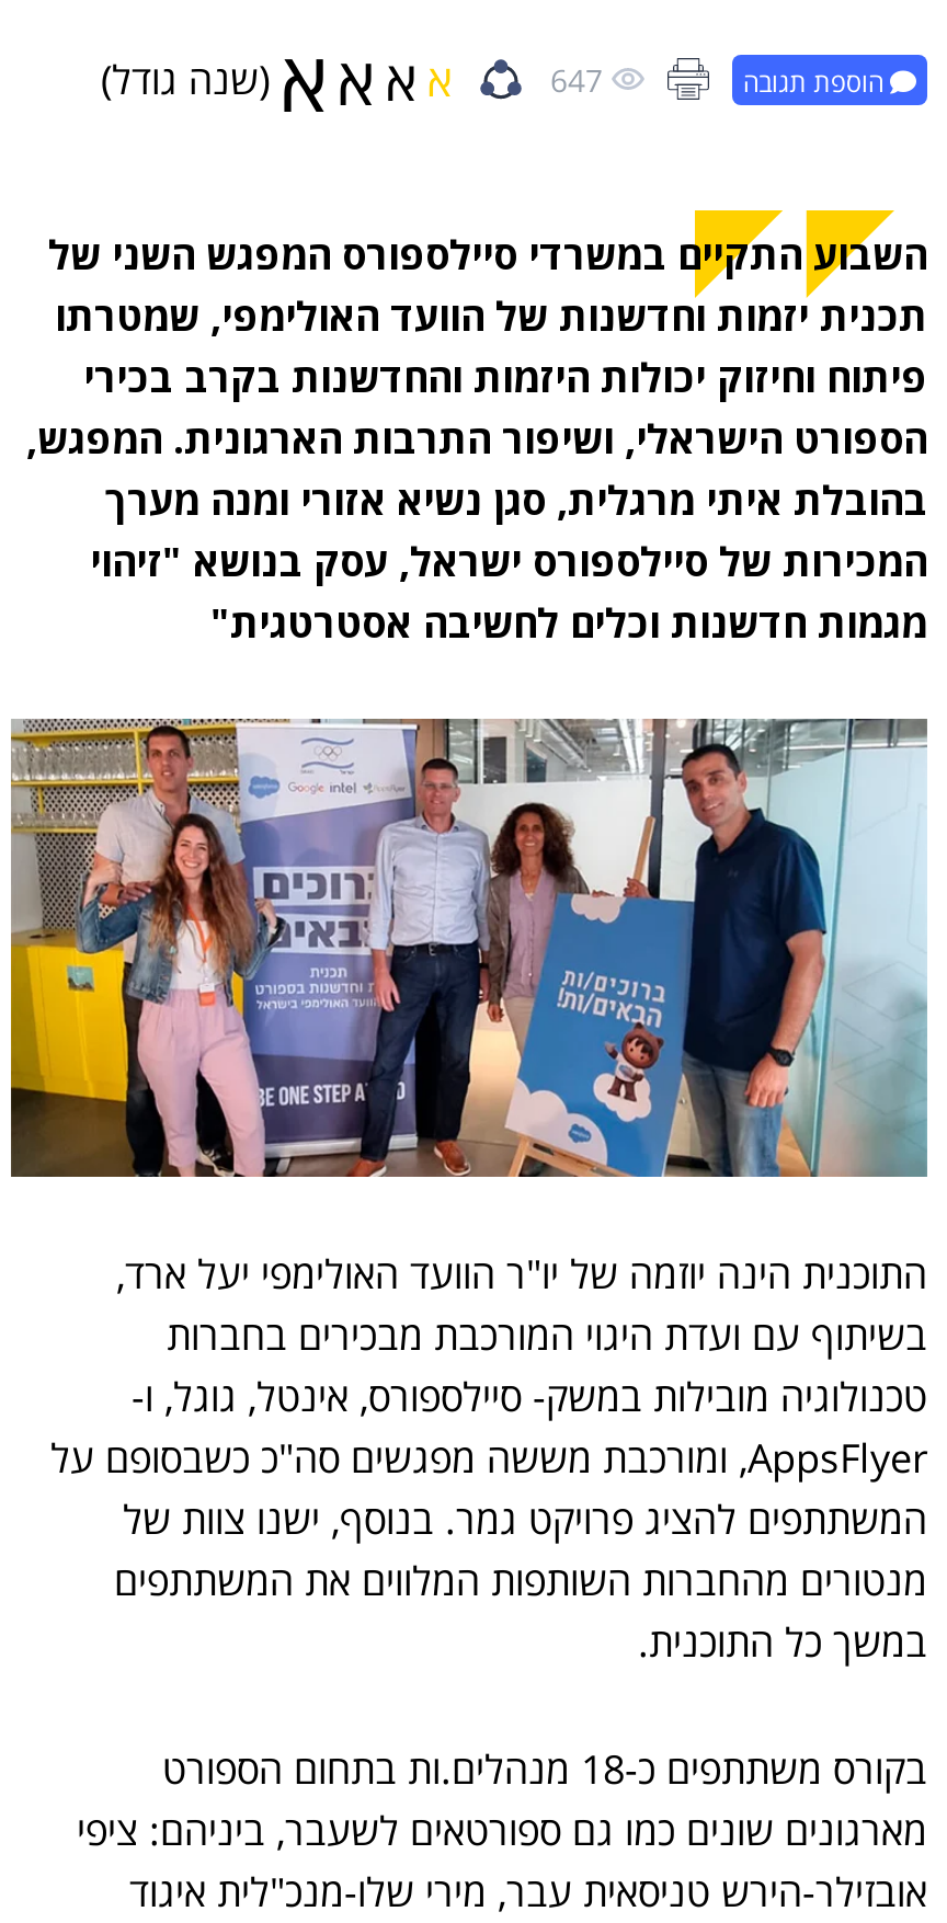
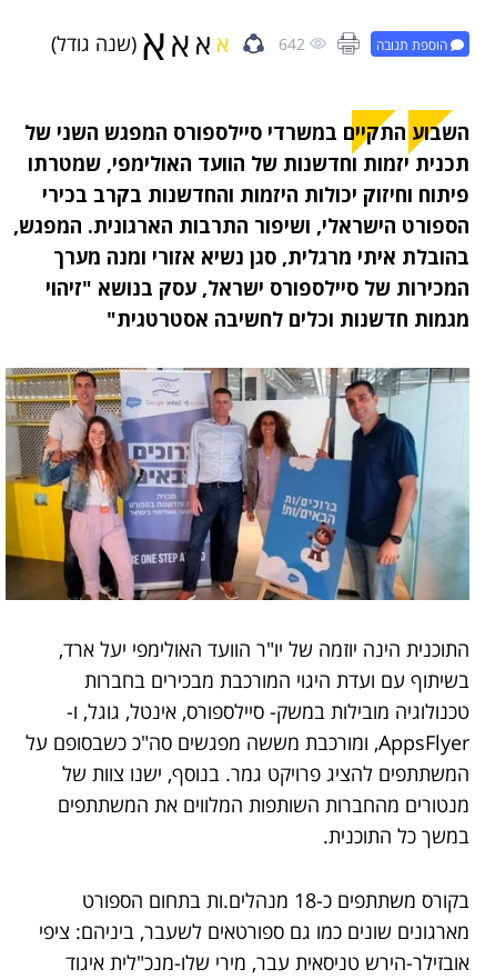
- 647
+ 642
